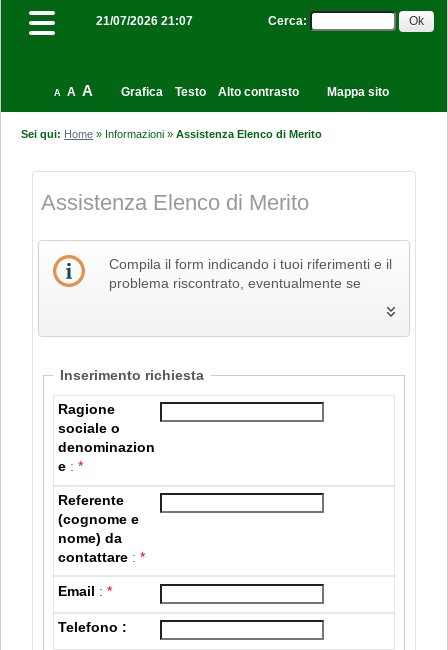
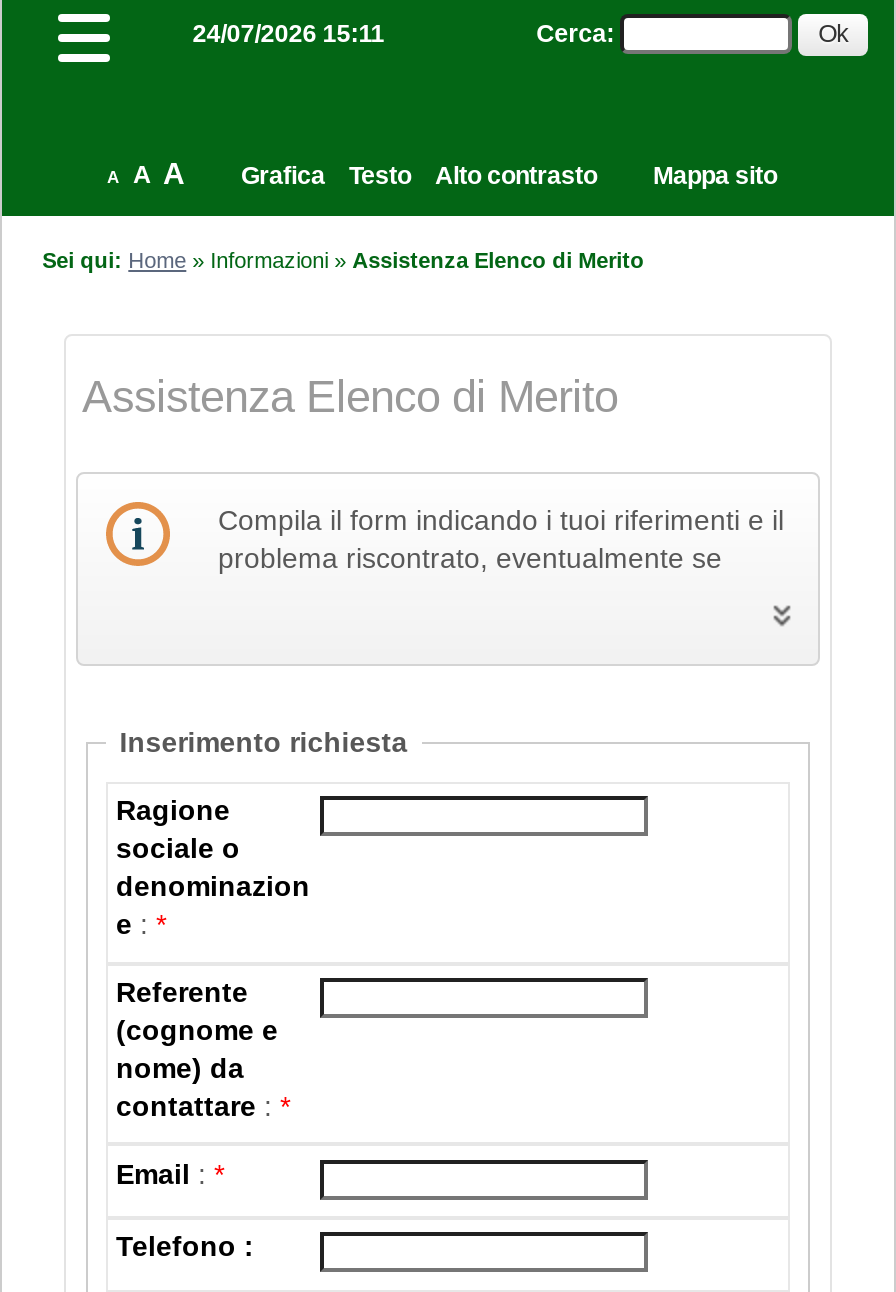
- 21/07/2026 21:07
+ 24/07/2026 15:11
